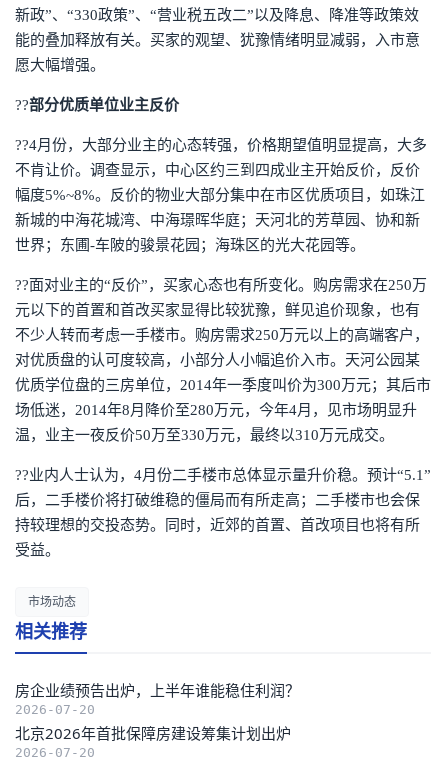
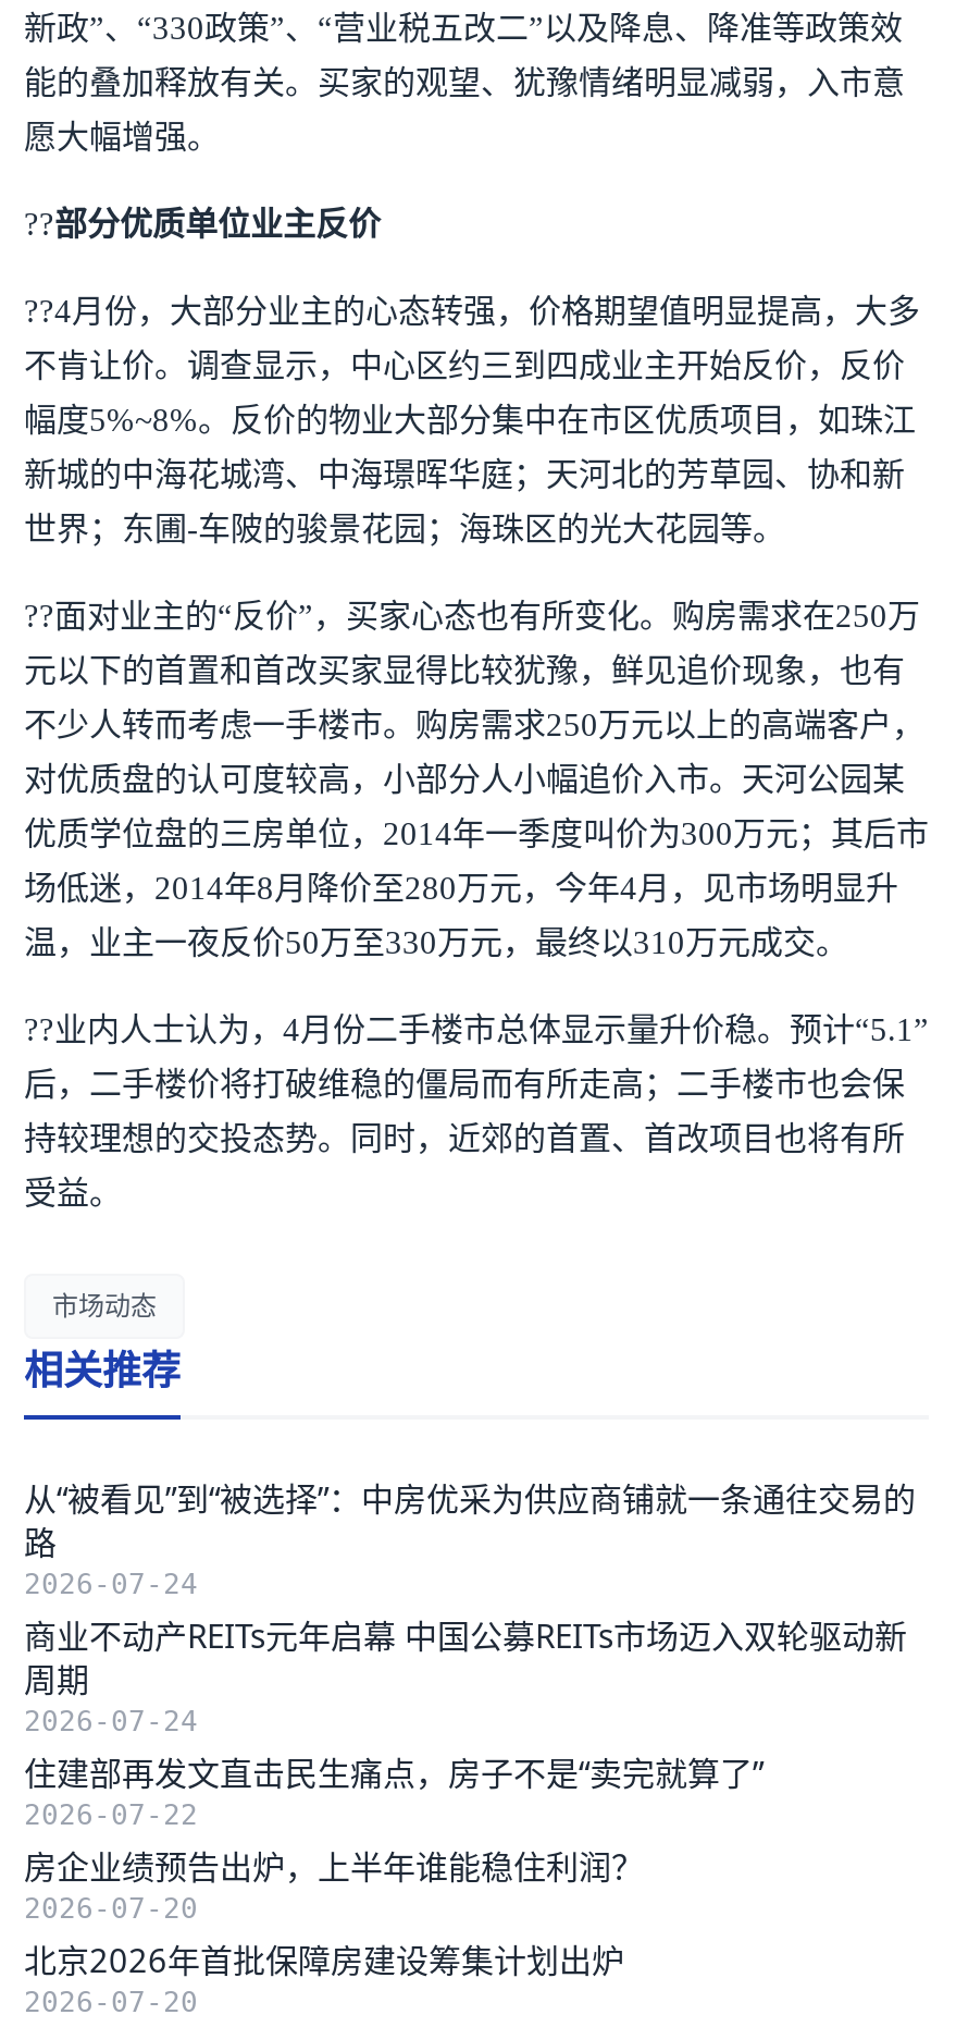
+ 从“被看见”到“被选择”：中房优采为供应商铺就一条通往交易的
+ 路
+ 2026-07-24
+ 商业不动产REITs元年启幕 中国公募REITs市场迈入双轮驱动新
+ 周期
+ 2026-07-24
+ 住建部再发文直击民生痛点，房子不是“卖完就算了”
+ 2026-07-22
